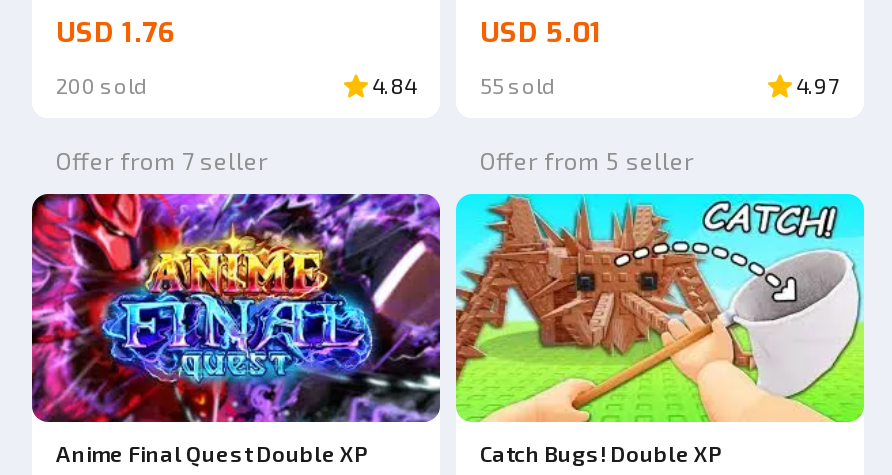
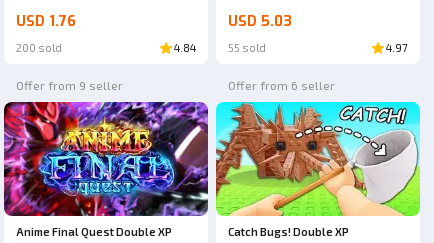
- USD 5.01
+ USD 5.03

- Offer from 7 seller
+ Offer from 9 seller

- Offer from 5 seller
+ Offer from 6 seller
